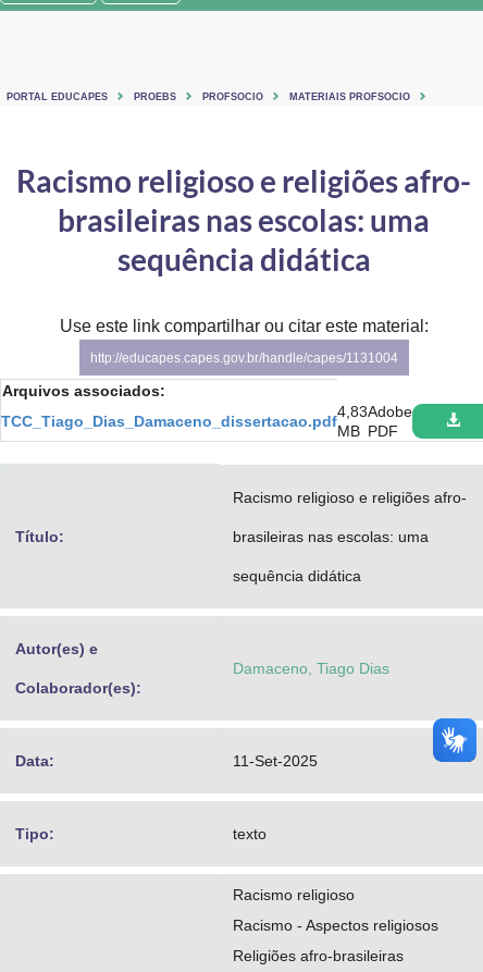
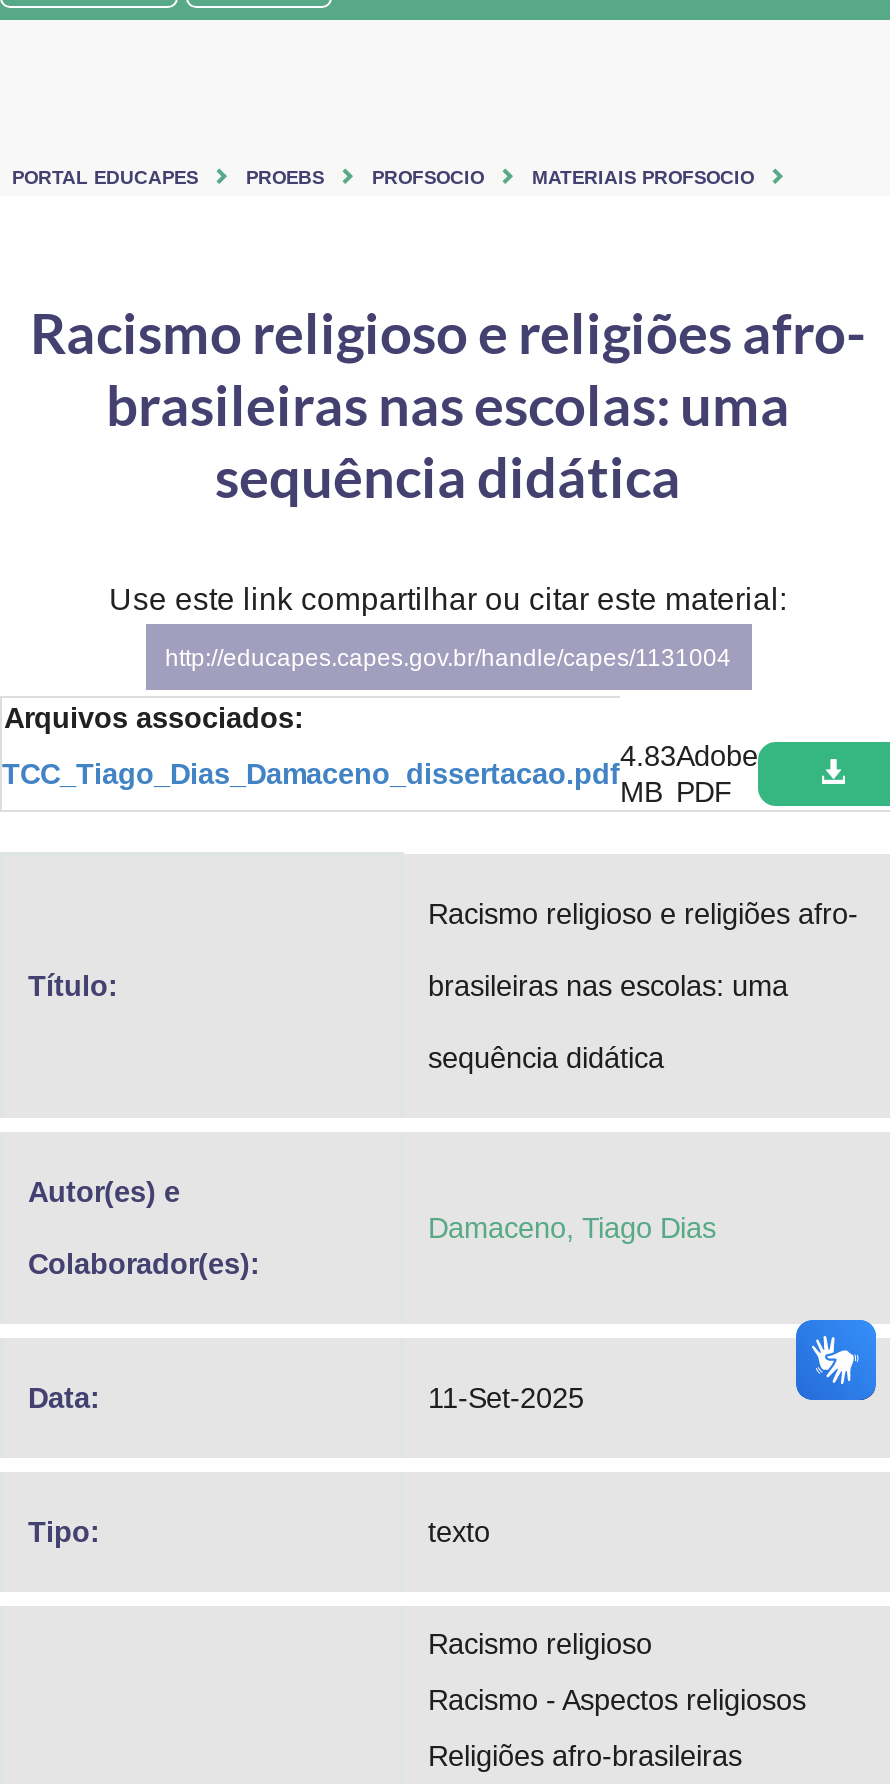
- 4,83 Adobe
+ 4.83 Adobe
